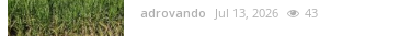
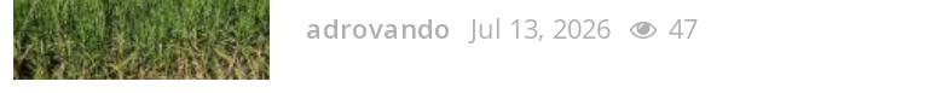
- adrovando Jul 13, 2026 43
+ adrovando Jul 13, 2026 47
